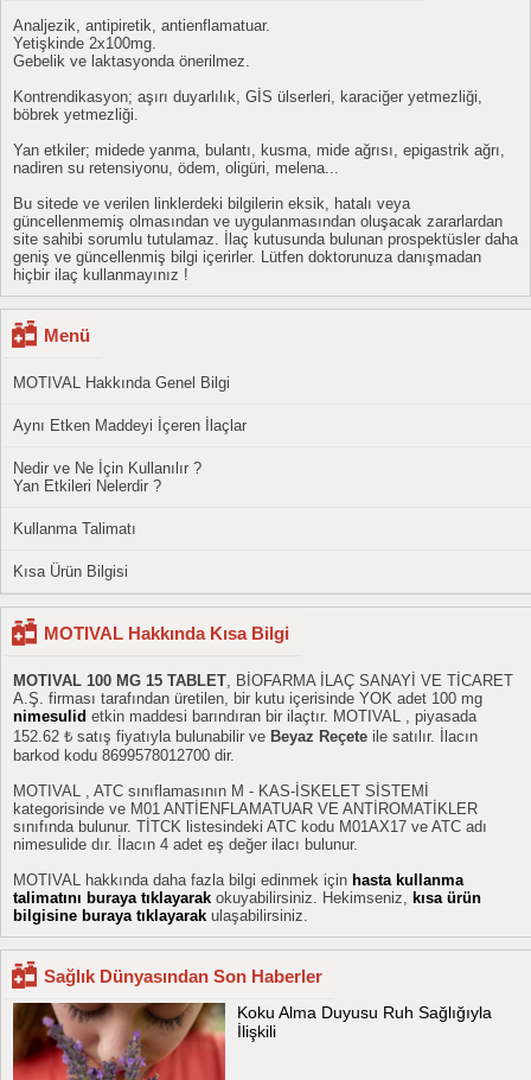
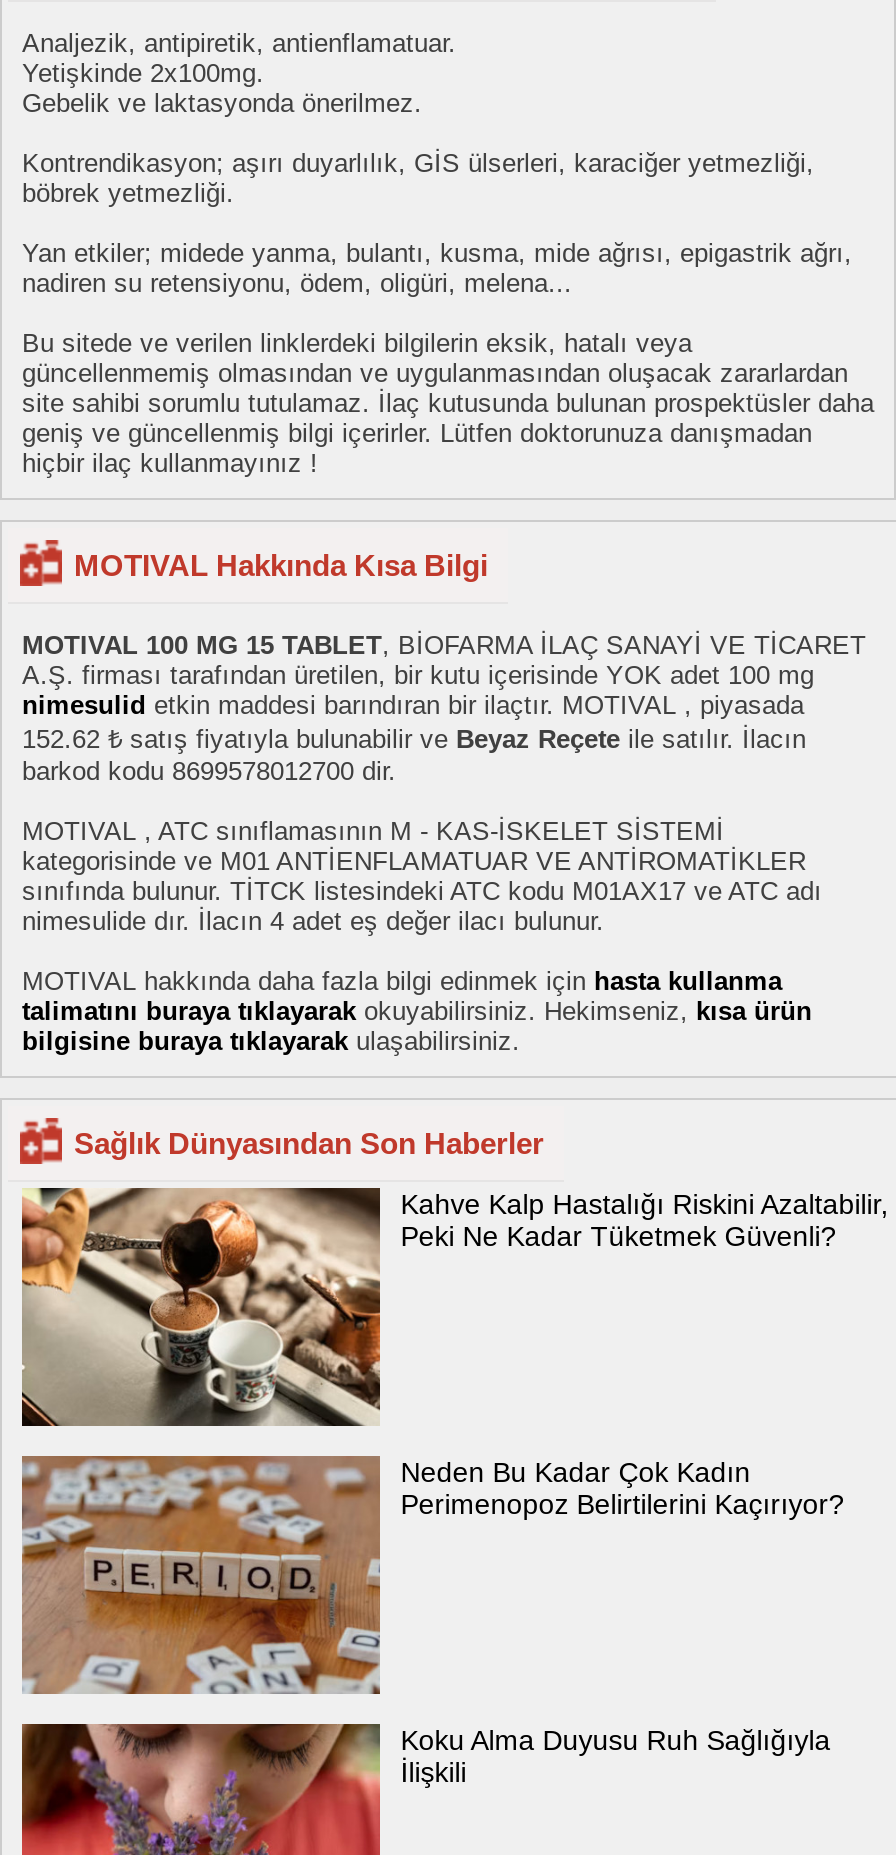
- Menü
- MOTIVAL Hakkında Genel Bilgi
- Aynı Etken Maddeyi İçeren İlaçlar
- Nedir ve Ne İçin Kullanılır ?
- Yan Etkileri Nelerdir ?
- Kullanma Talimatı
- Kısa Ürün Bilgisi

moved up: MOTIVAL Hakkında Kısa Bilgi | MOTIVAL 100 MG 15 TABLET, BİOFARMA İLAÇ SANAYİ VE TİCARET | A.Ş. firması tarafından üretilen, bir kutu içerisinde YOK adet 100 mg | ... | bilgisine buraya tıklayarak ulaşabilirsiniz. | Sağlık Dünyasından Son Haberler

+ [image]
+ Kahve Kalp Hastalığı Riskini Azaltabilir,
+ Peki Ne Kadar Tüketmek Güvenli?

+ [image]
+ Neden Bu Kadar Çok Kadın
+ Perimenopoz Belirtilerini Kaçırıyor?
